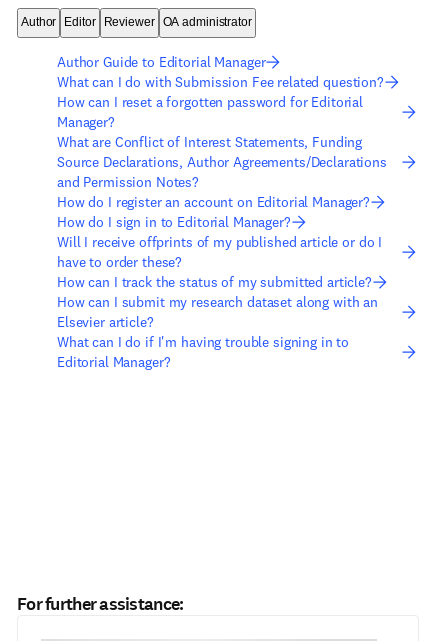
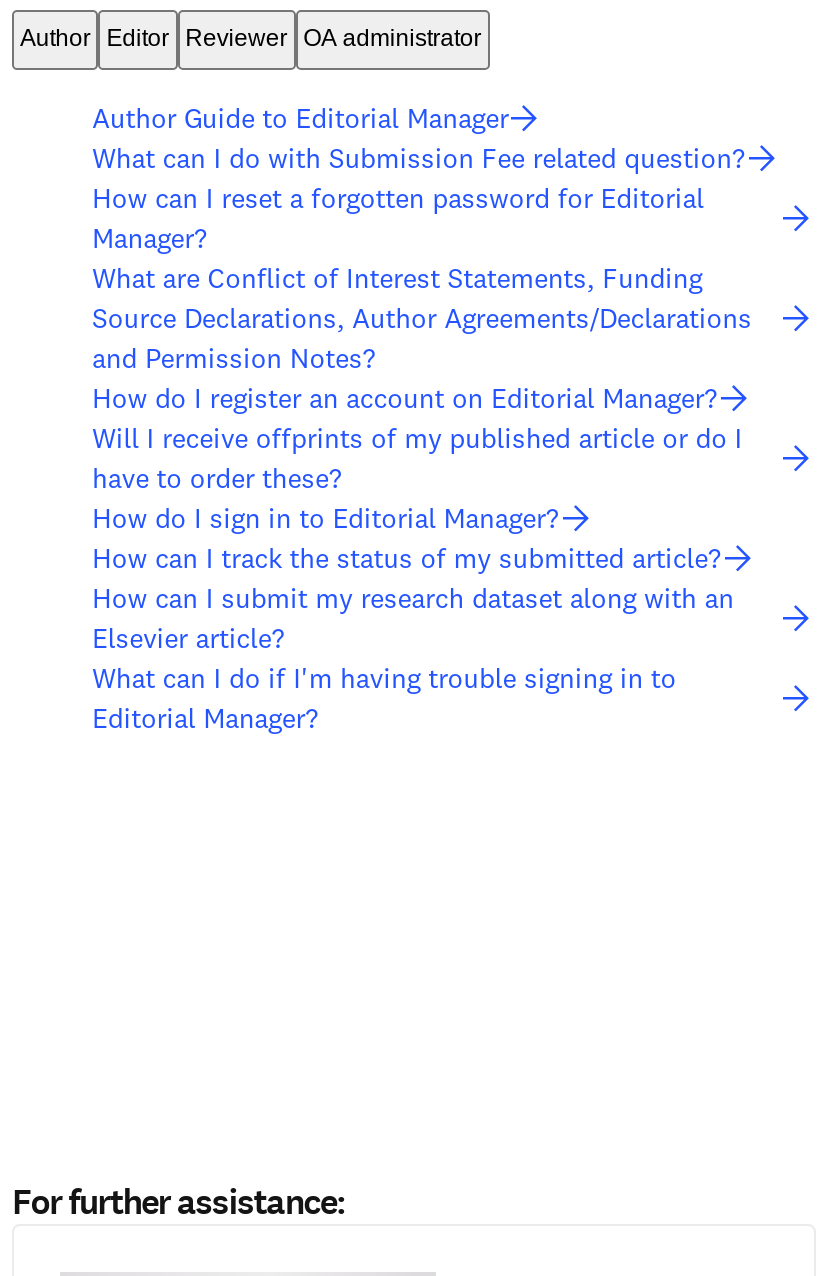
moved down: How do I sign in to Editorial Manager?

moved up: Will I receive offprints of my published article or do I | have to order these?
